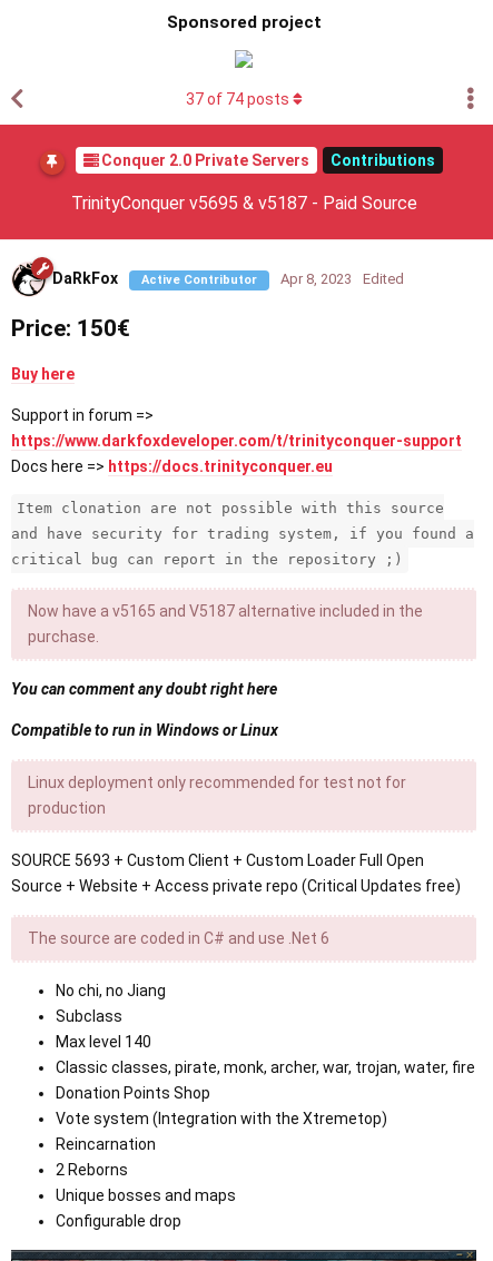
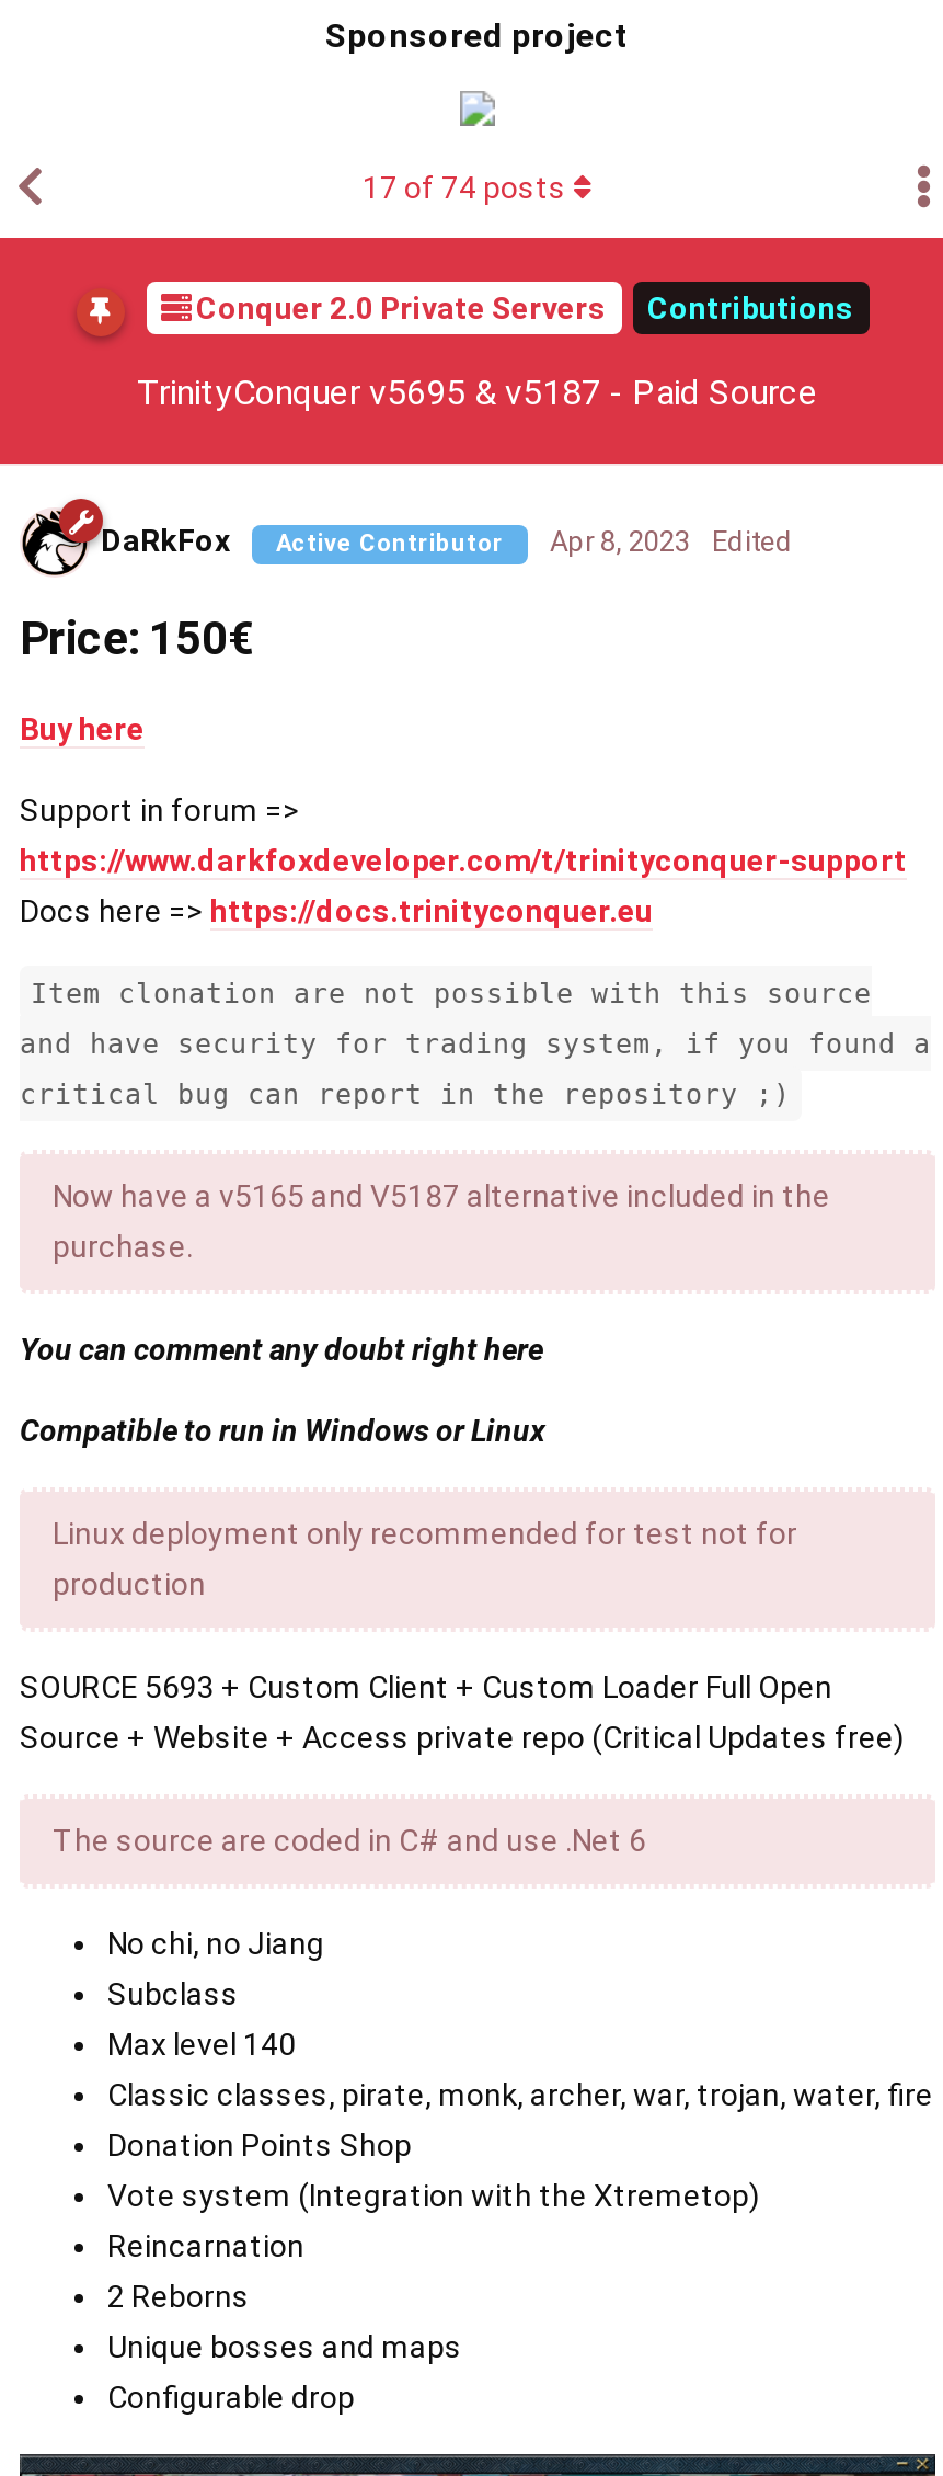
- 37 of 74 posts
+ 17 of 74 posts
